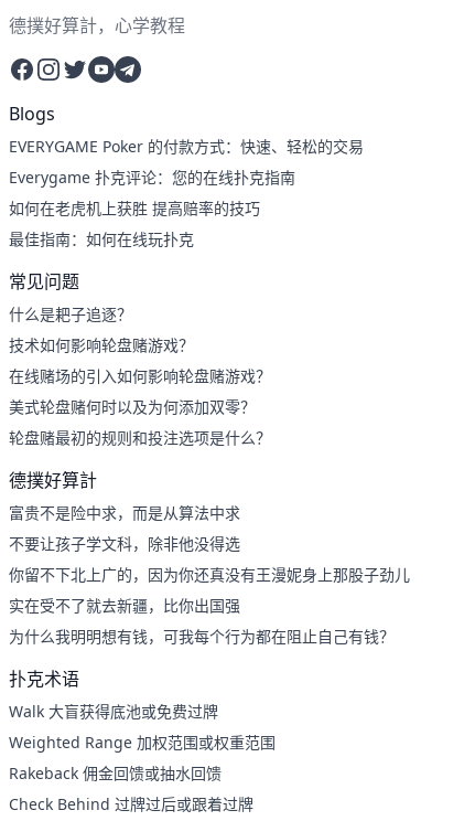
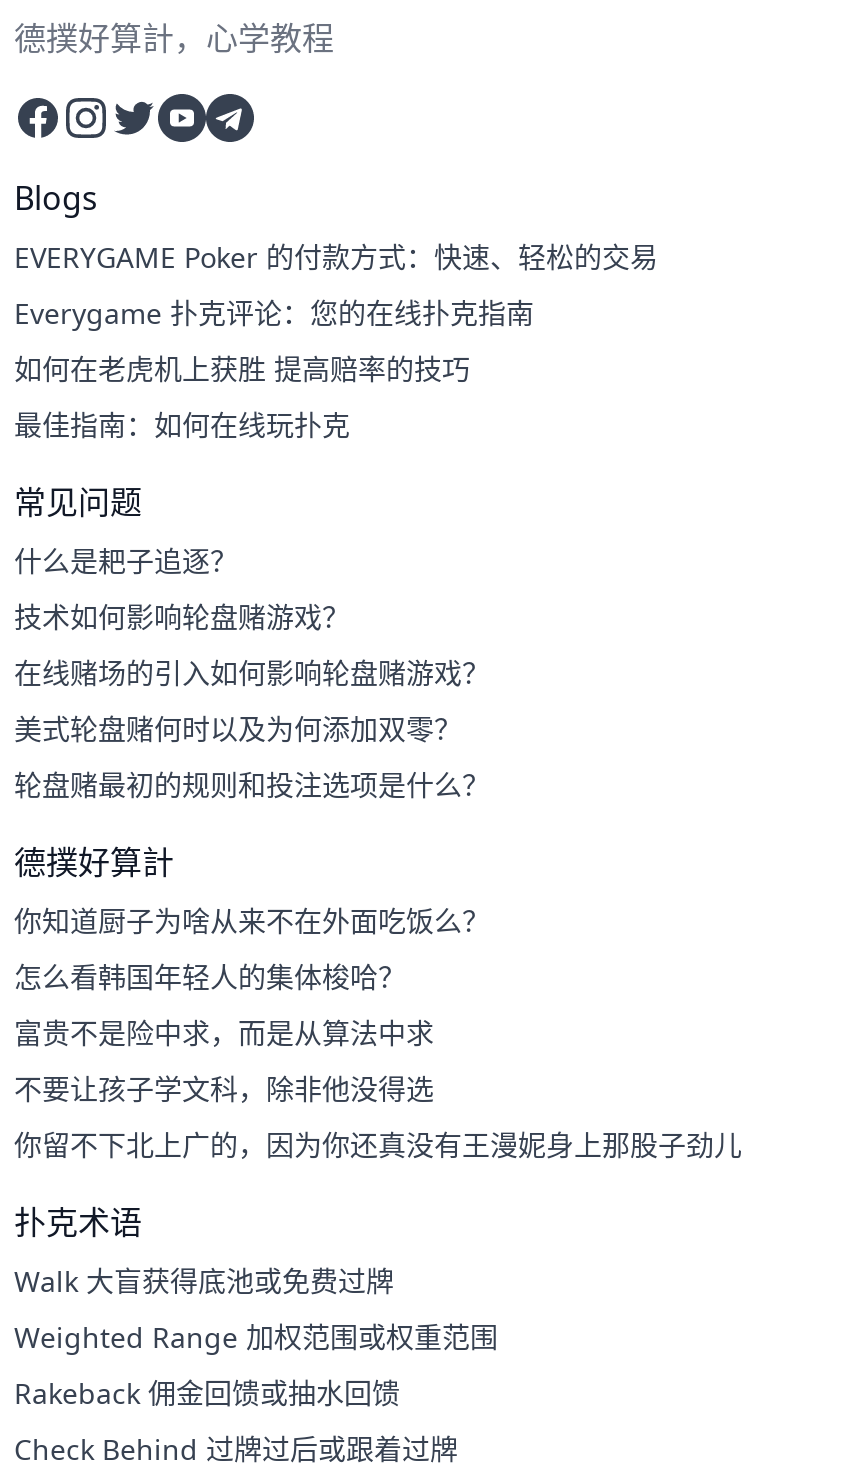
+ 你知道厨子为啥从来不在外面吃饭么？
+ 怎么看韩国年轻人的集体梭哈？

moved down: 富贵不是险中求，而是从算法中求 | 不要让孩子学文科，除非他没得选 | 你留不下北上广的，因为你还真没有王漫妮身上那股子劲儿

- 实在受不了就去新疆，比你出国强
- 为什么我明明想有钱，可我每个行为都在阻止自己有钱？
